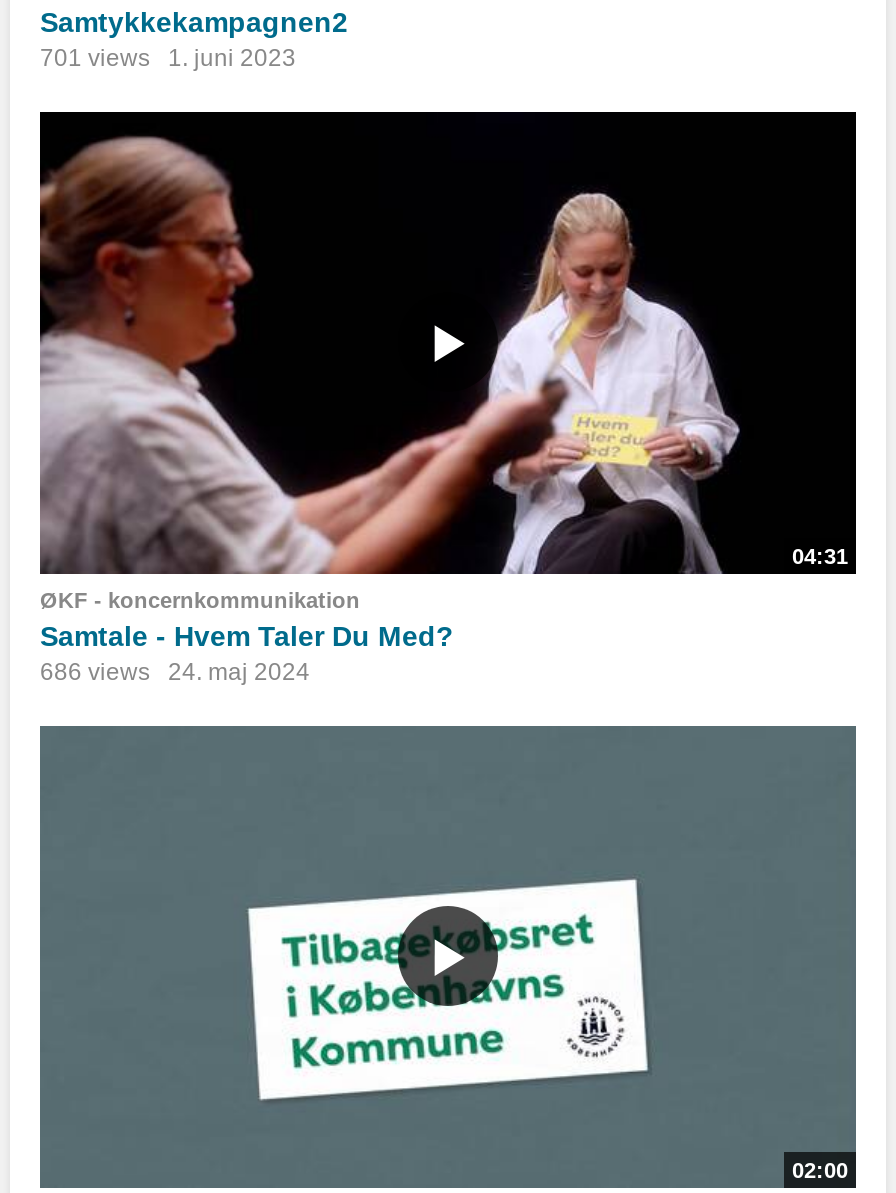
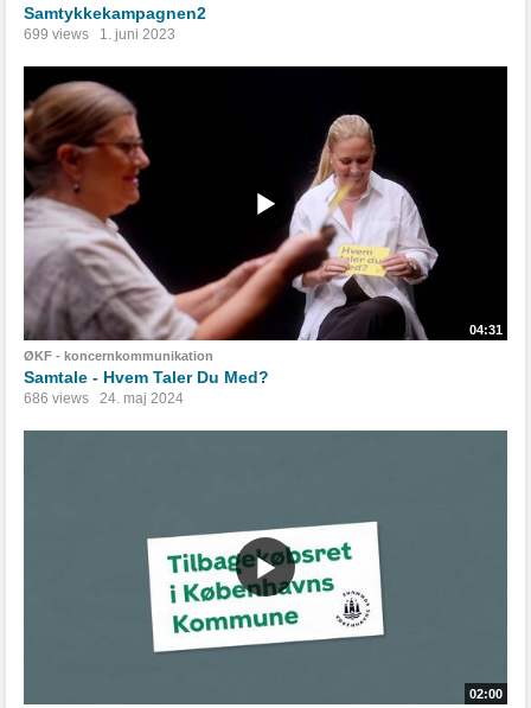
- 701 views 1. juni 2023
+ 699 views 1. juni 2023
